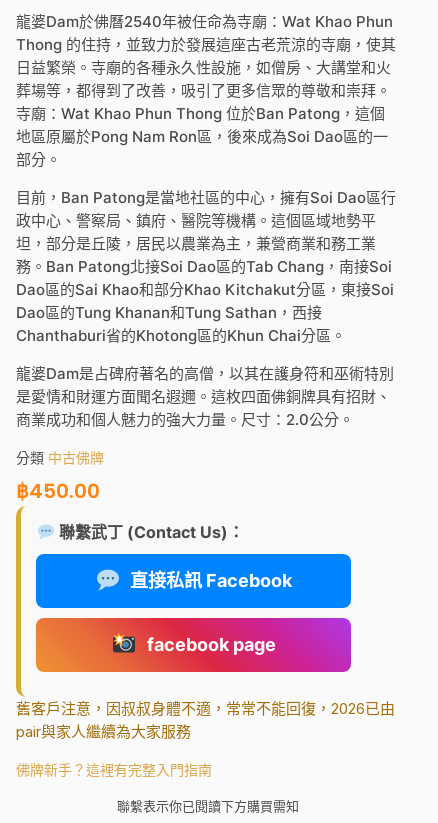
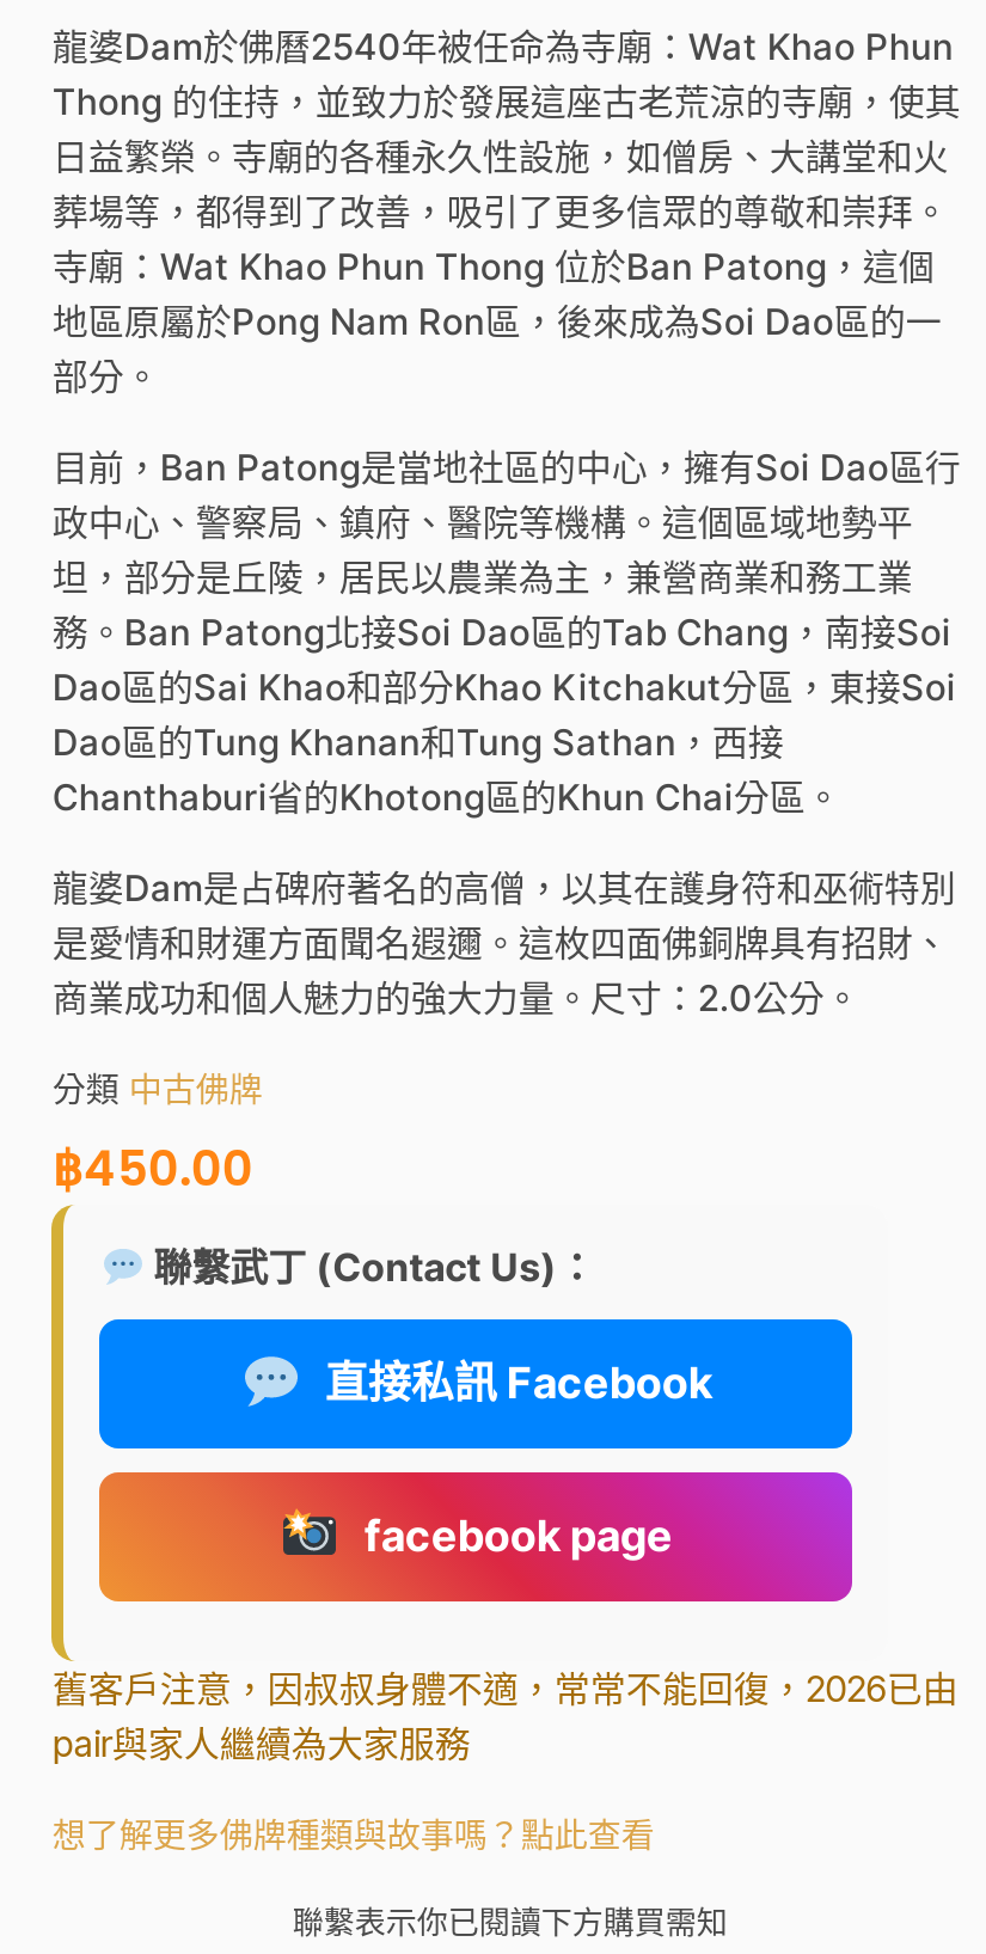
- 佛牌新手？這裡有完整入門指南
+ 想了解更多佛牌種類與故事嗎？點此查看
